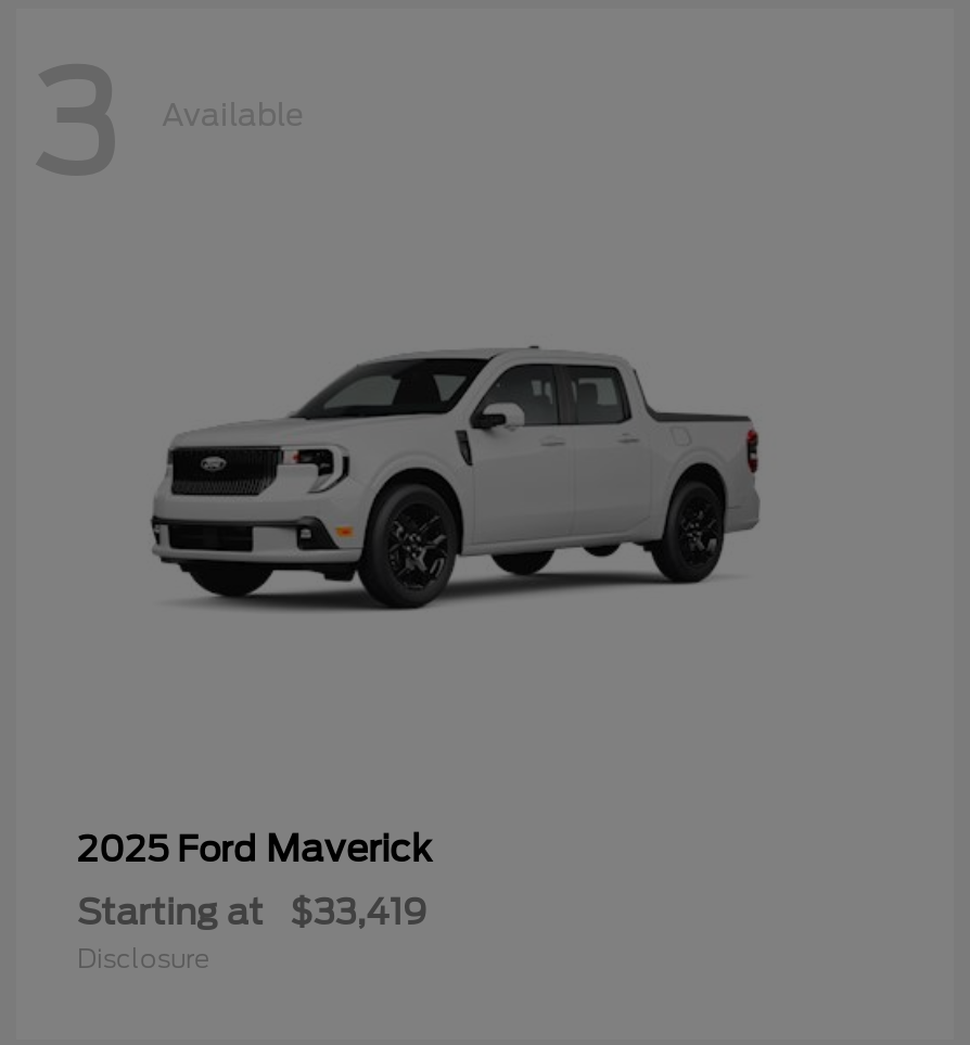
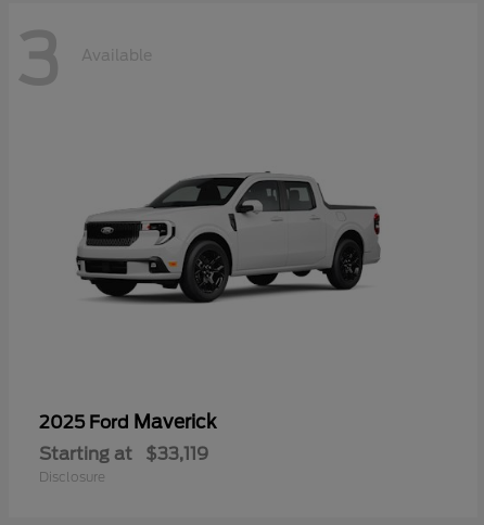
- Starting at $33,419
+ Starting at $33,119
